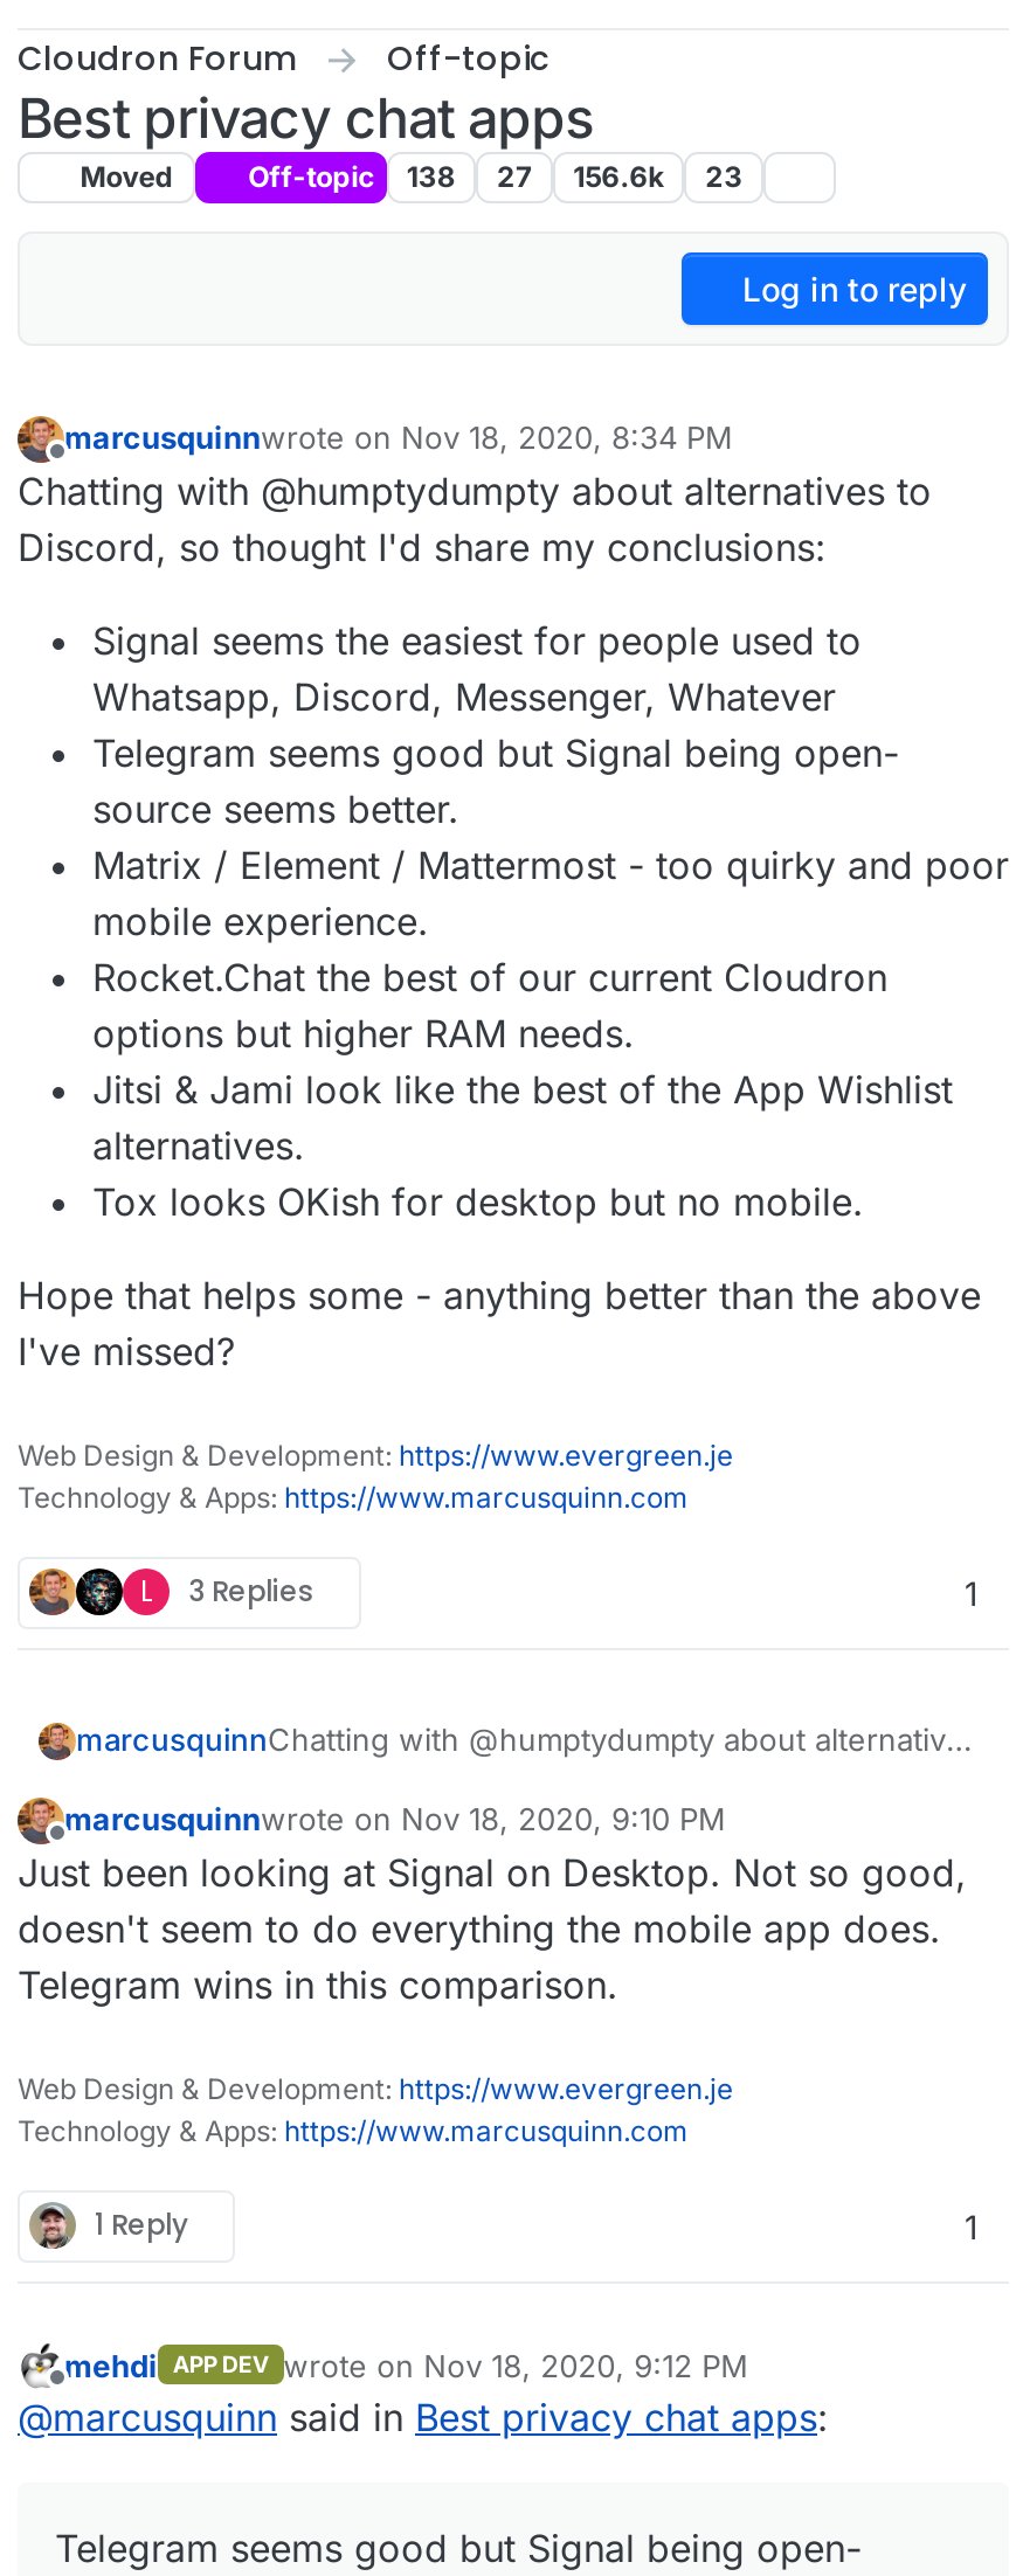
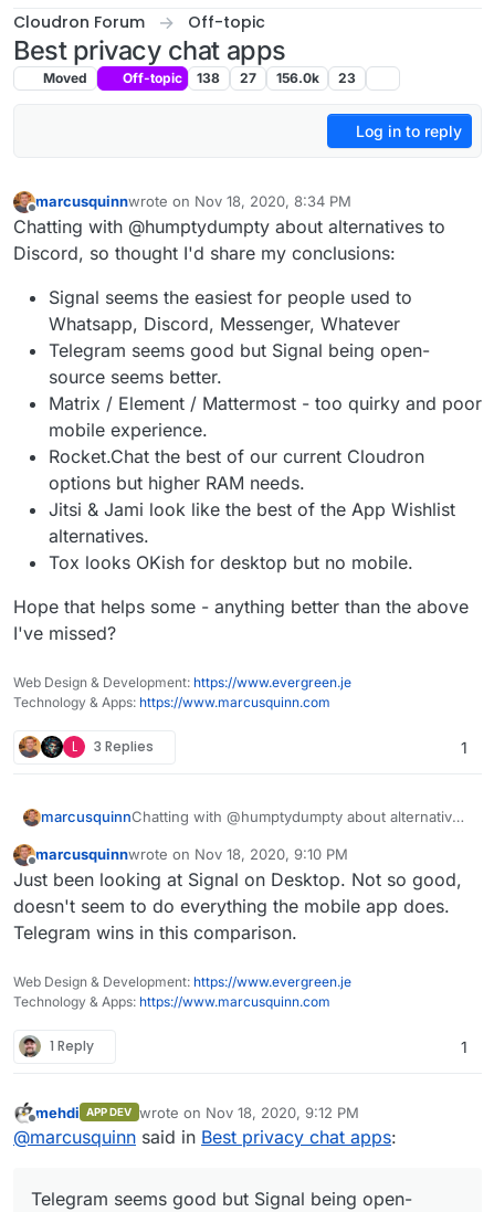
- Moved Off-topic 138 27 156.6k 23
+ Moved Off-topic 138 27 156.0k 23
